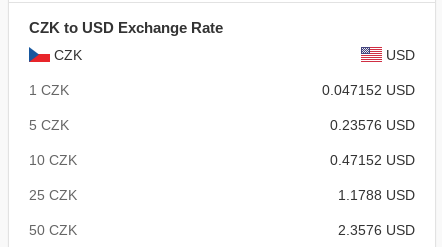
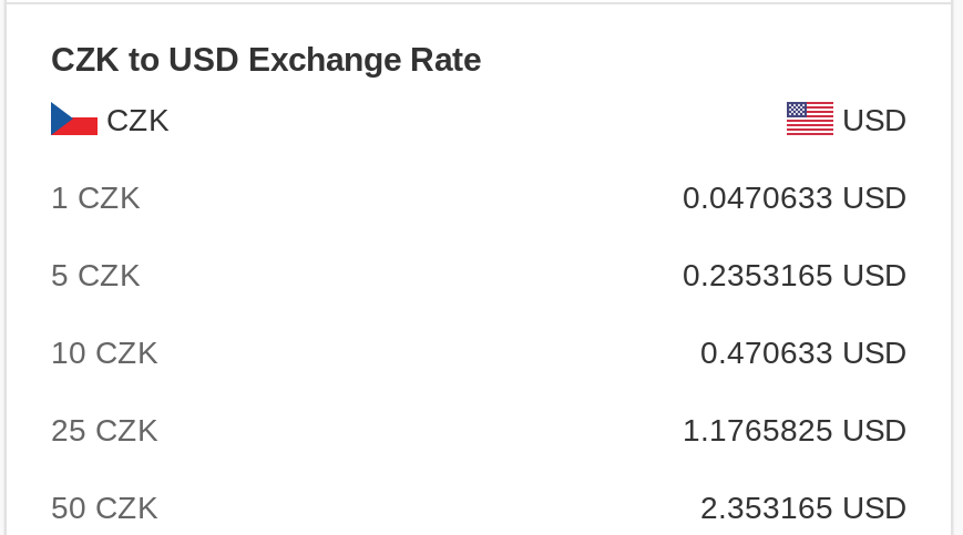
- 0.047152 USD
+ 0.0470633 USD

- 0.23576 USD
+ 0.2353165 USD

- 0.47152 USD
+ 0.470633 USD

- 1.1788 USD
+ 1.1765825 USD

- 2.3576 USD
+ 2.353165 USD
